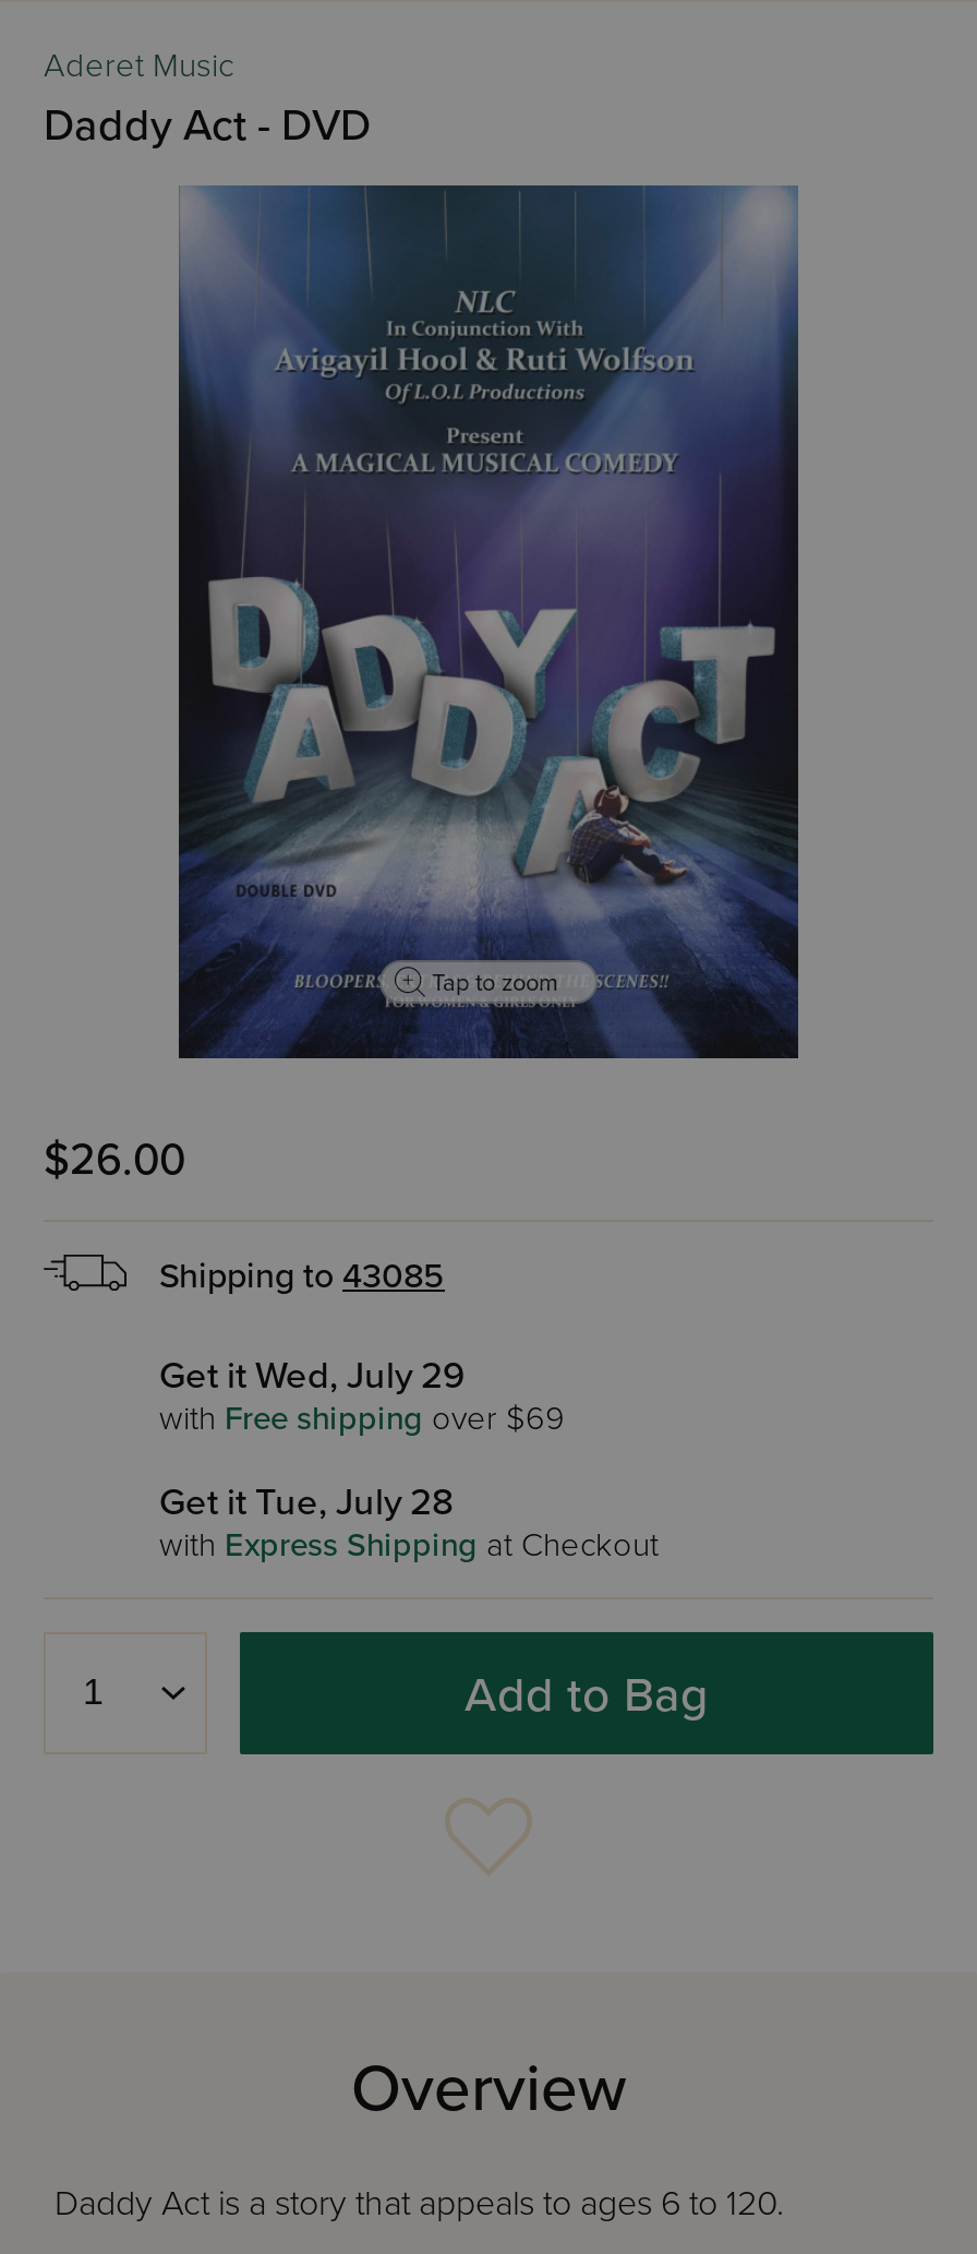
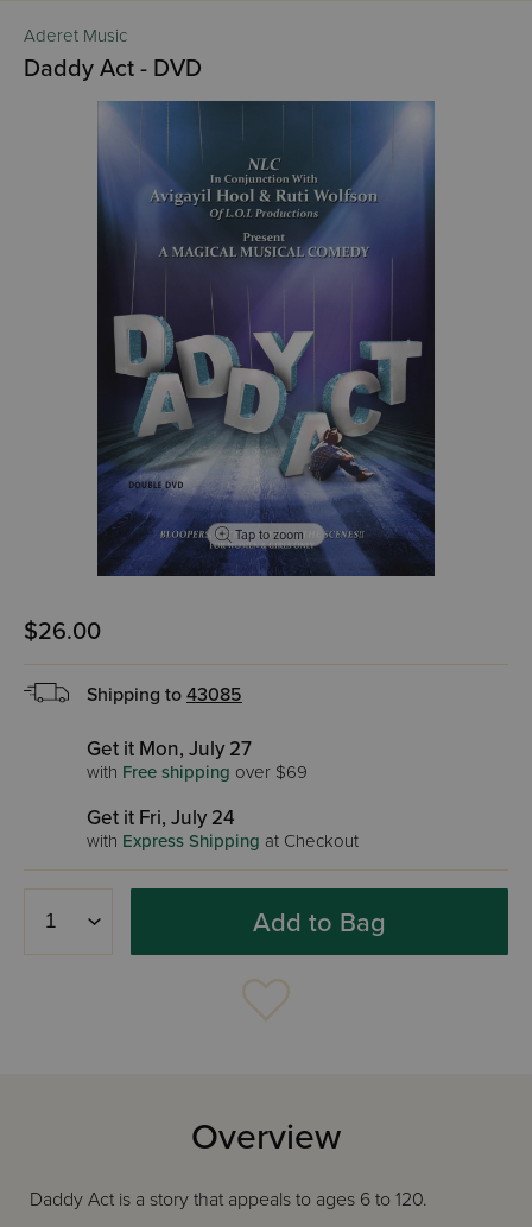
- Get it Wed, July 29
+ Get it Mon, July 27

- Get it Tue, July 28
+ Get it Fri, July 24
